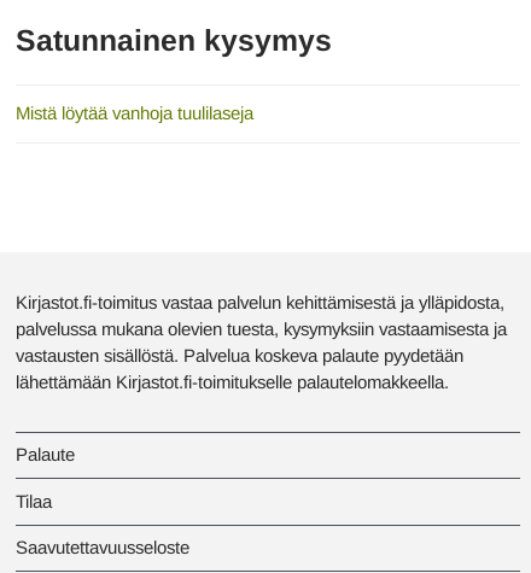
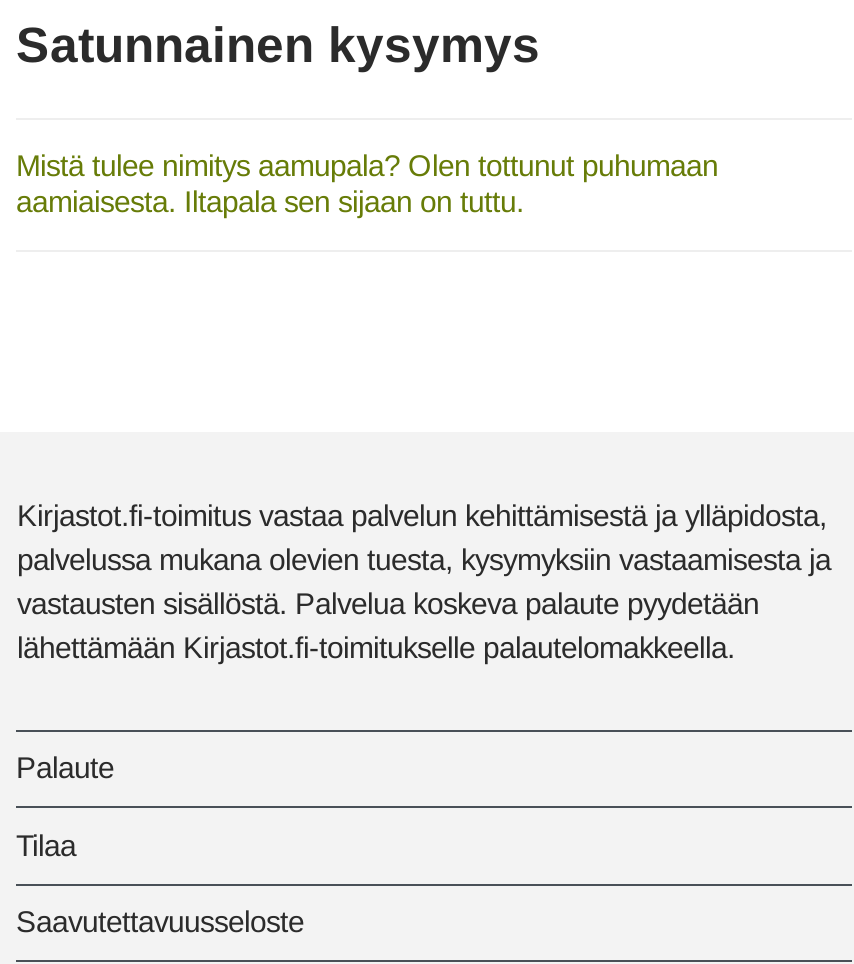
- Mistä löytää vanhoja tuulilaseja
+ Mistä tulee nimitys aamupala? Olen tottunut puhumaan
+ aamiaisesta. Iltapala sen sijaan on tuttu.
